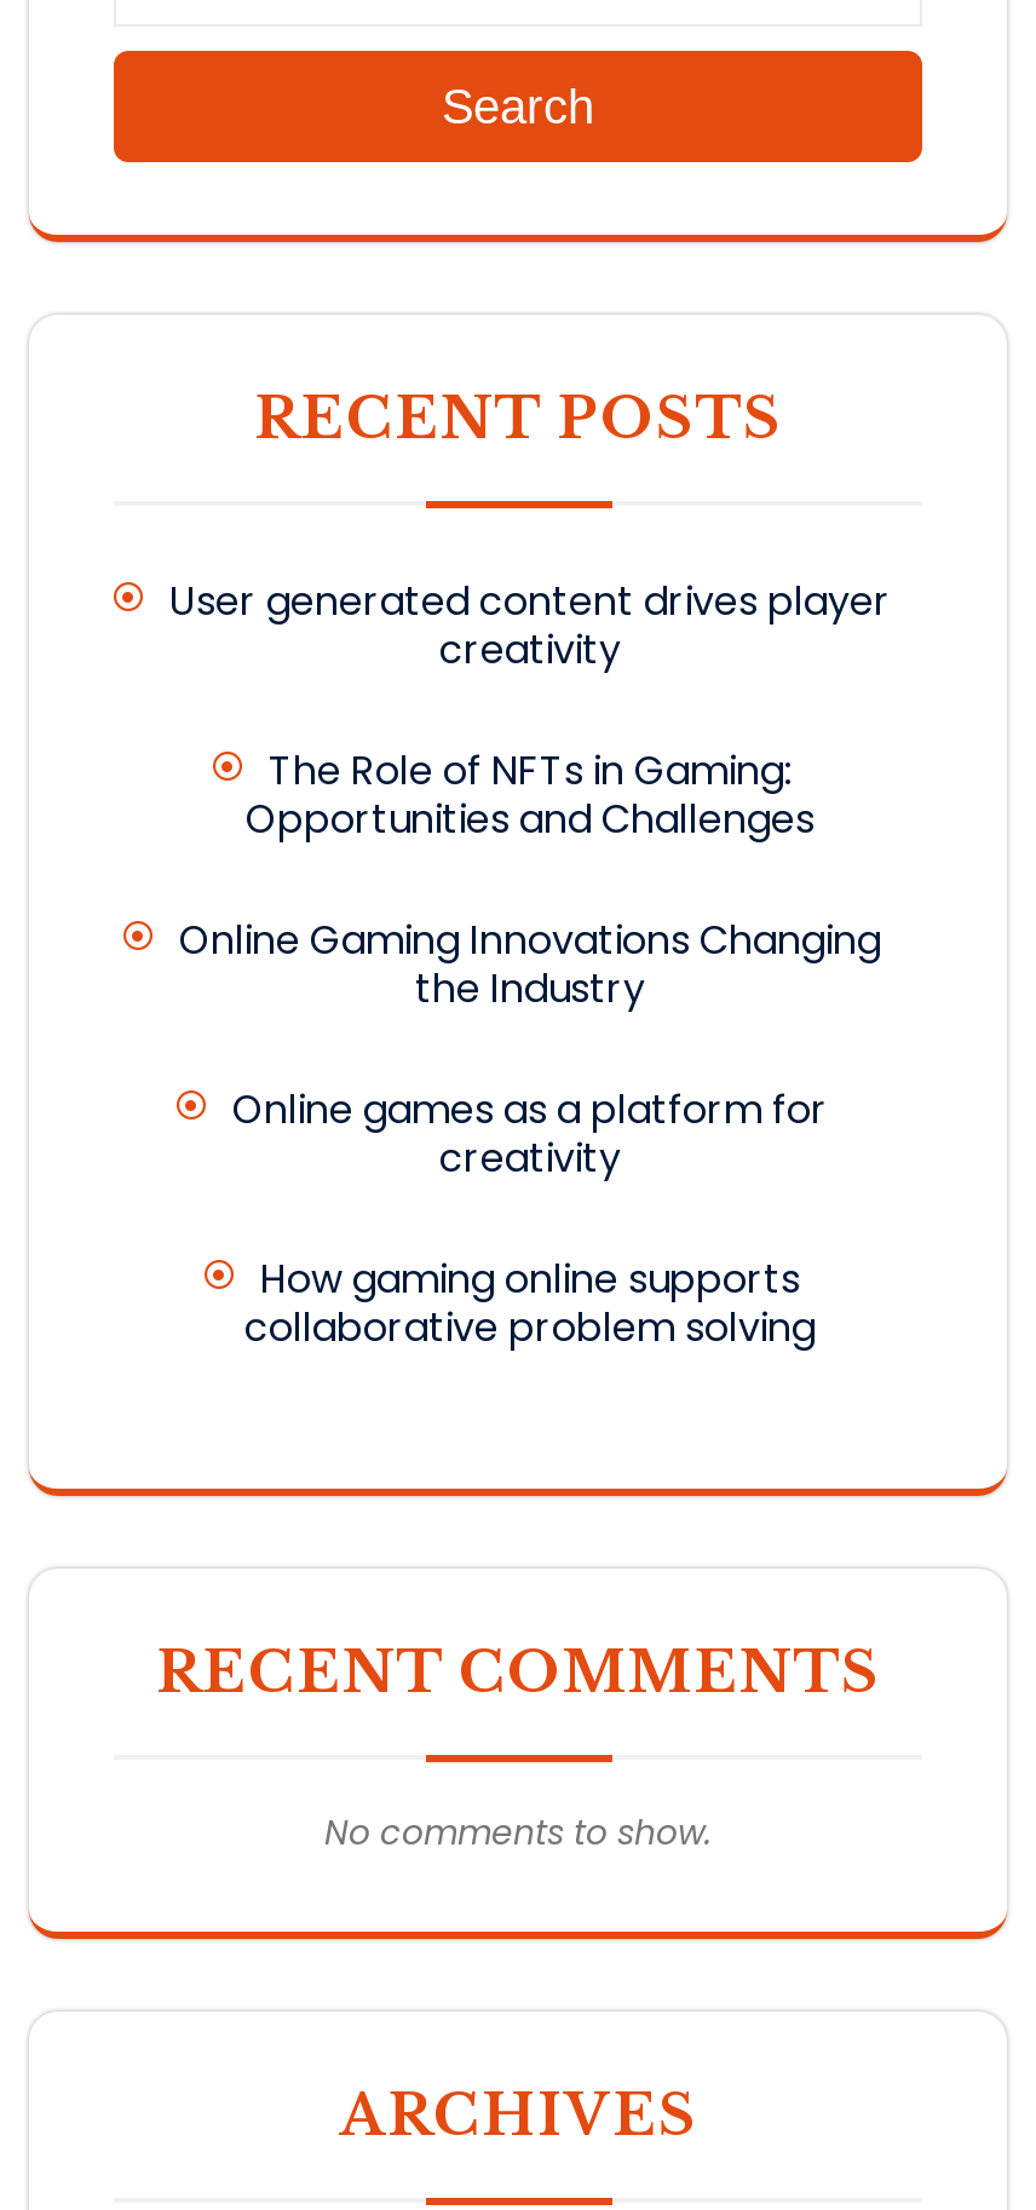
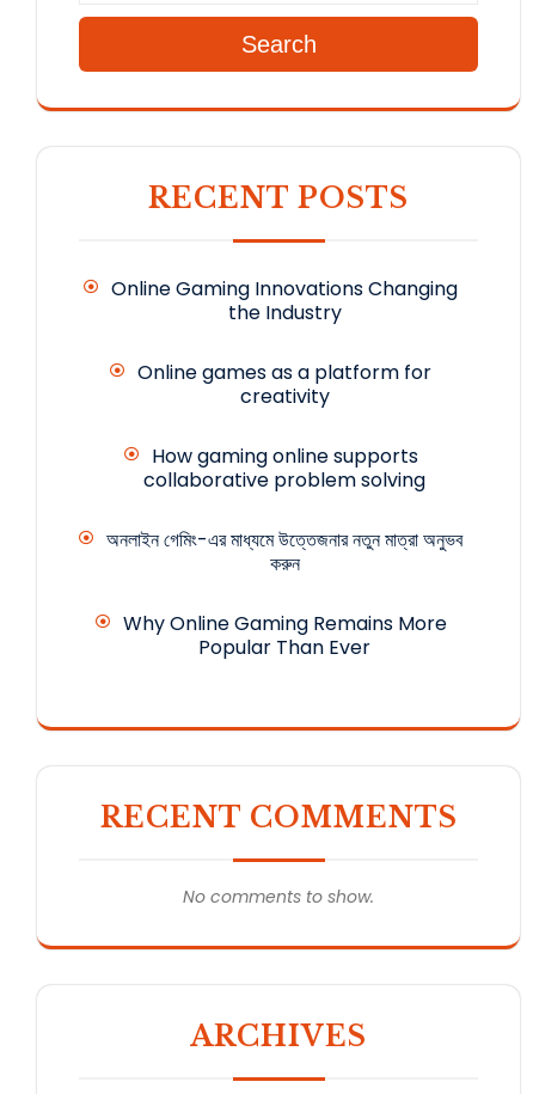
- User generated content drives player
- creativity
- The Role of NFTs in Gaming:
- Opportunities and Challenges

moved up: Online Gaming Innovations Changing | the Industry | Online games as a platform for | creativity | How gaming online supports | collaborative problem solving

+ অনলাইন গেমিং-এর মাধ্যমে উত্তেজনার নতুন মাত্রা অনুভব
+ করুন
+ Why Online Gaming Remains More
+ Popular Than Ever
